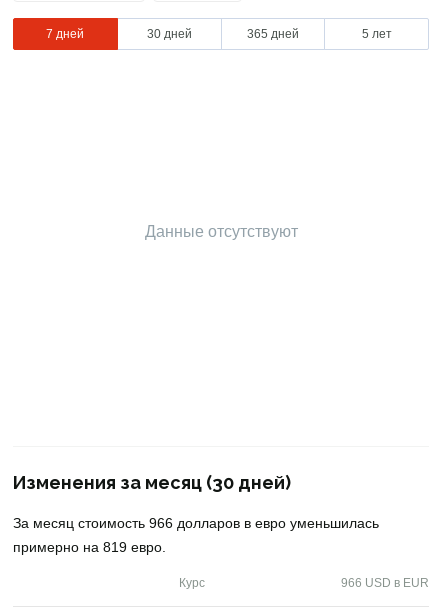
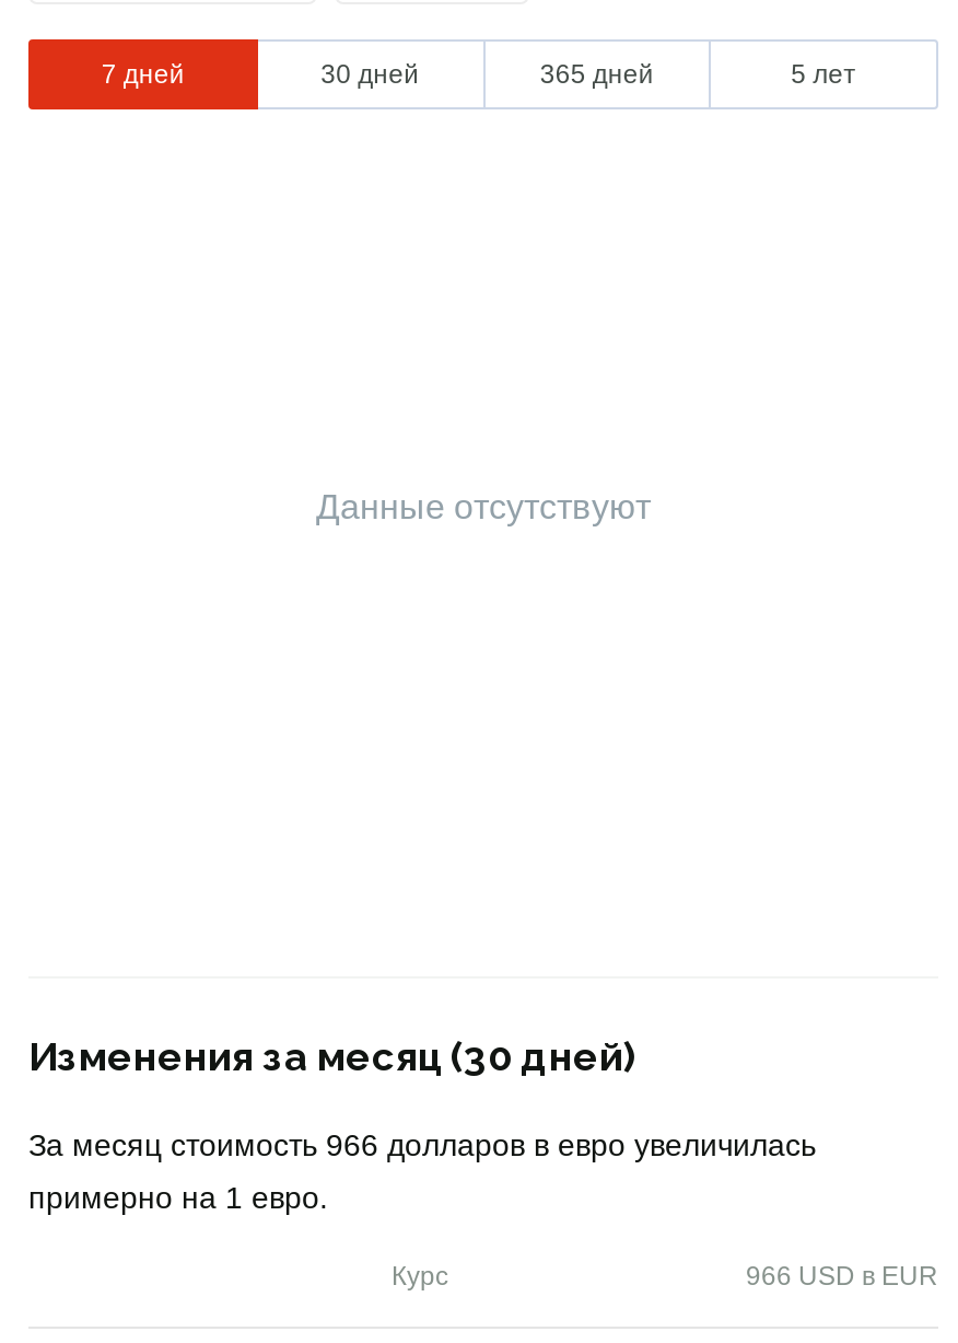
- За месяц стоимость 966 долларов в евро уменьшилась
+ За месяц стоимость 966 долларов в евро увеличилась

- примерно на 819 евро.
+ примерно на 1 евро.
